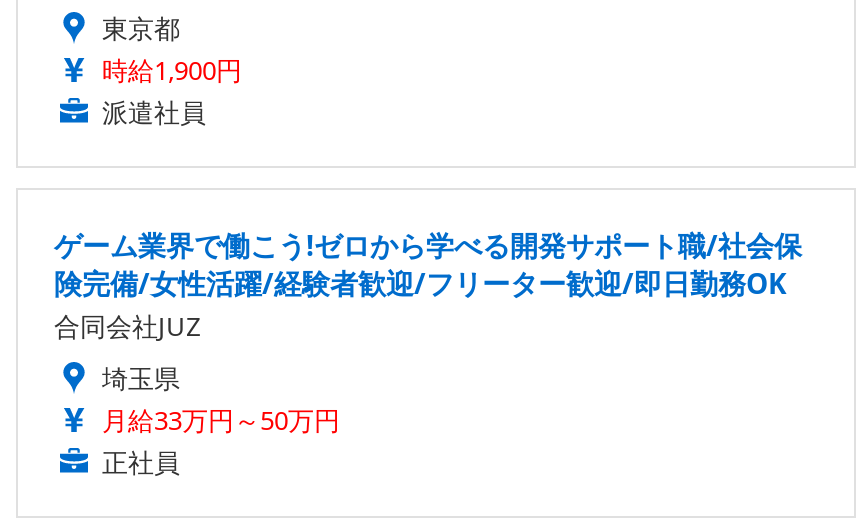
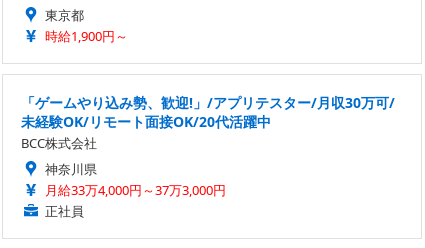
- 時給1,900円
- 派遣社員
+ 時給1,900円～

- ゲーム業界で働こう!ゼロから学べる開発サポート職/社会保
- 険完備/女性活躍/経験者歓迎/フリーター歓迎/即日勤務OK
- 合同会社JUZ
- 埼玉県
- 月給33万円～50万円
+ 「ゲームやり込み勢、歓迎!」/アプリテスター/月収30万可/
+ 未経験OK/リモート面接OK/20代活躍中
+ BCC株式会社
+ 神奈川県
+ 月給33万4,000円～37万3,000円
